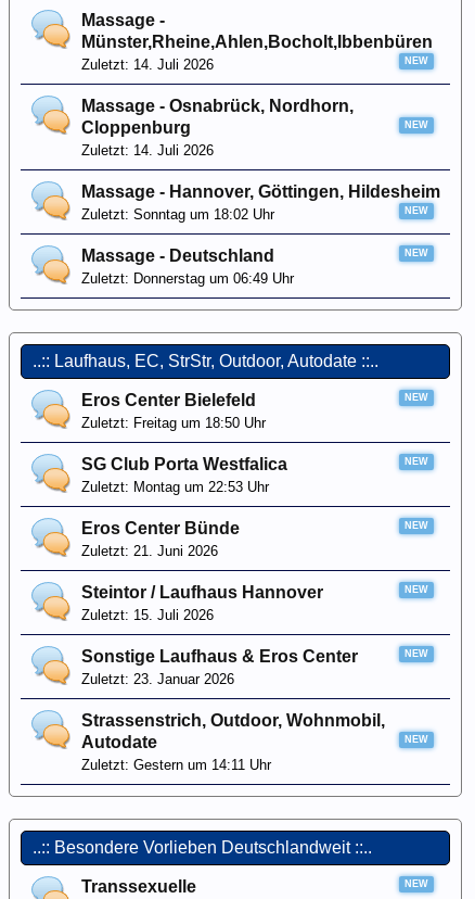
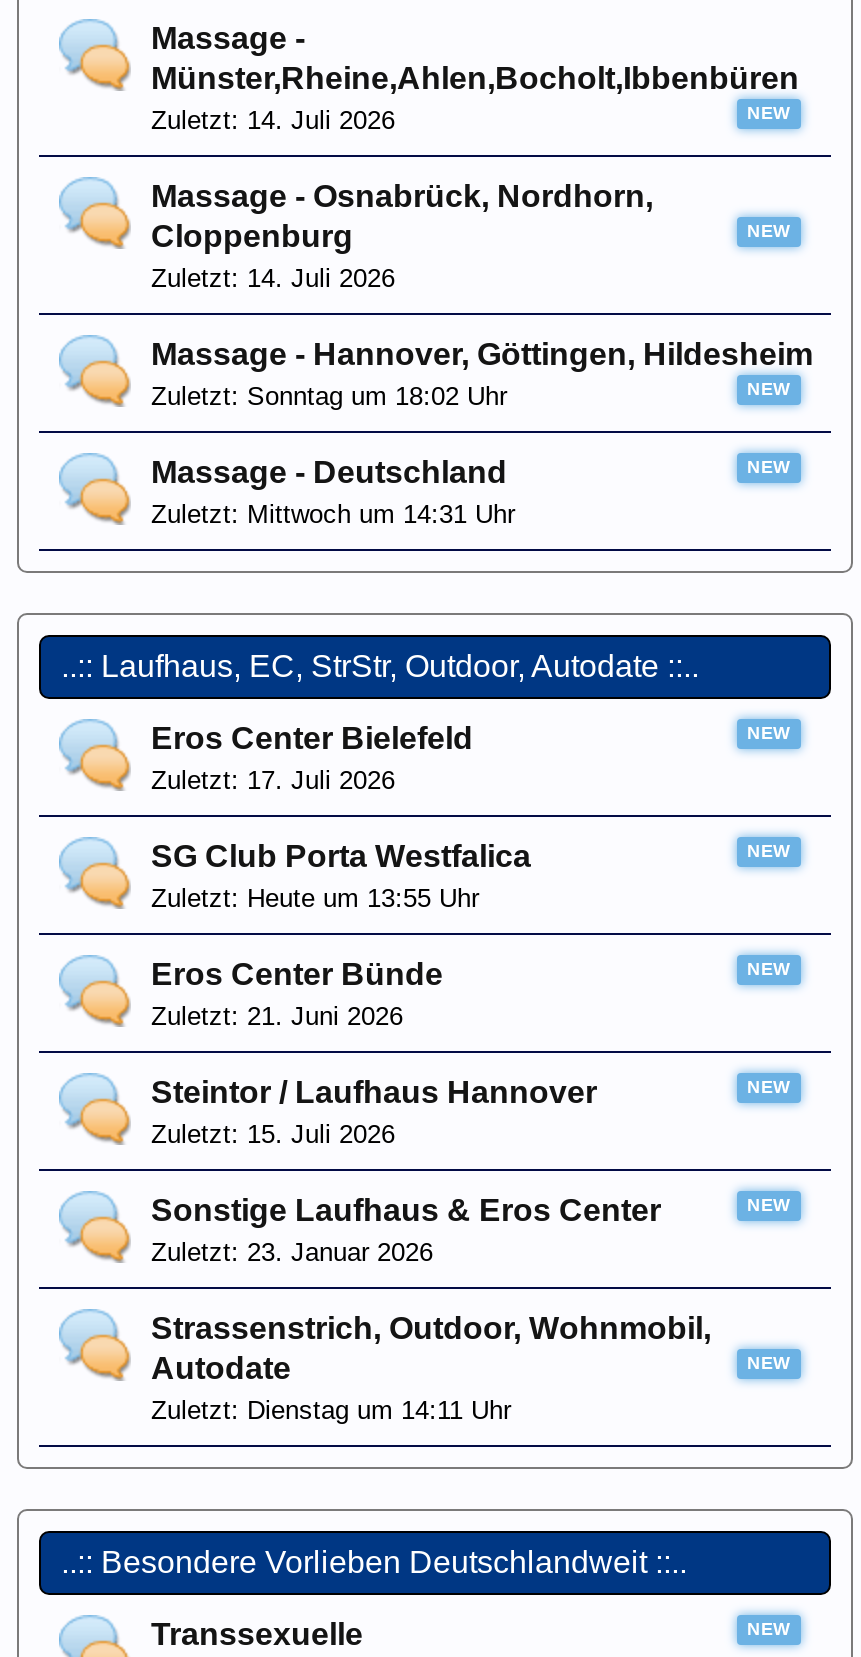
- Donnerstag um 06:49 Uhr
+ Mittwoch um 14:31 Uhr

- Freitag um 18:50 Uhr
+ 17. Juli 2026

- Montag um 22:53 Uhr
+ Heute um 13:55 Uhr

- Gestern um 14:11 Uhr
+ Dienstag um 14:11 Uhr
